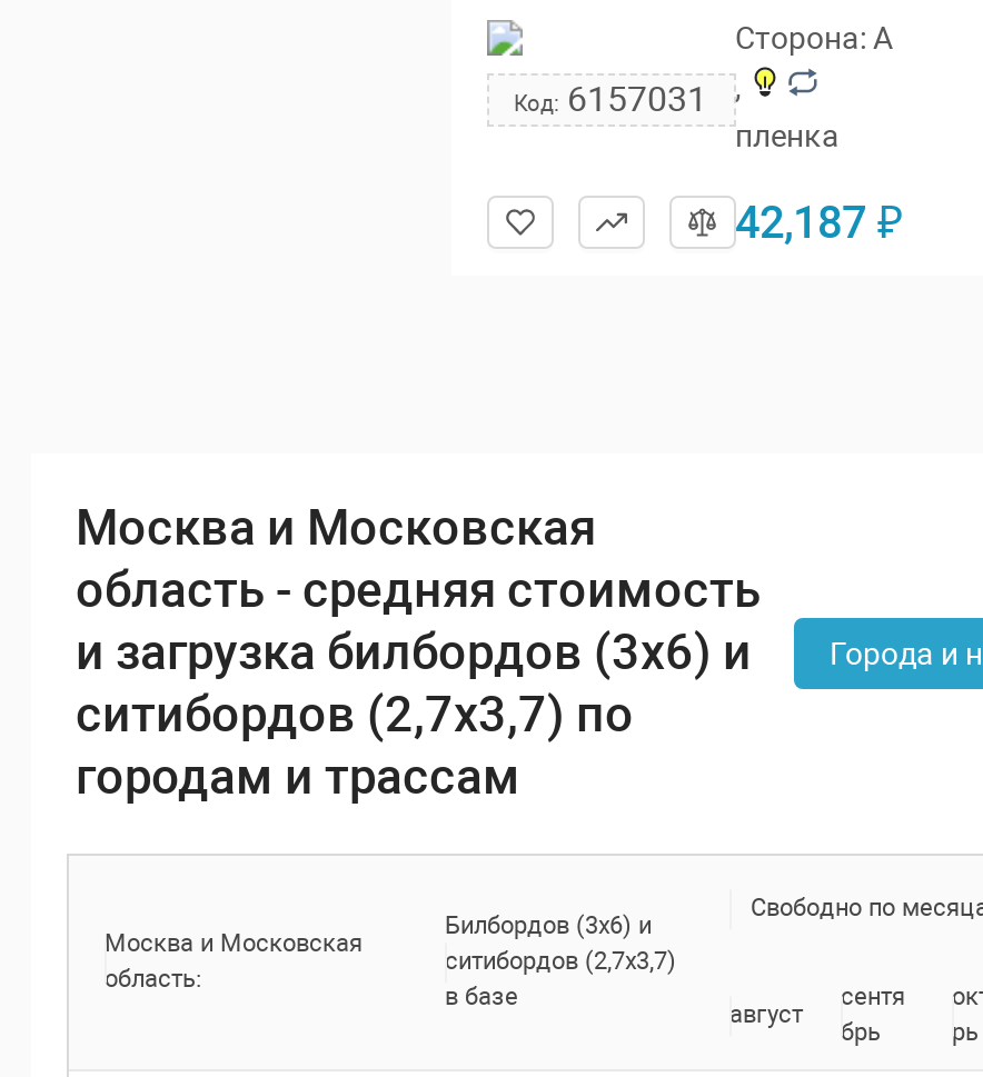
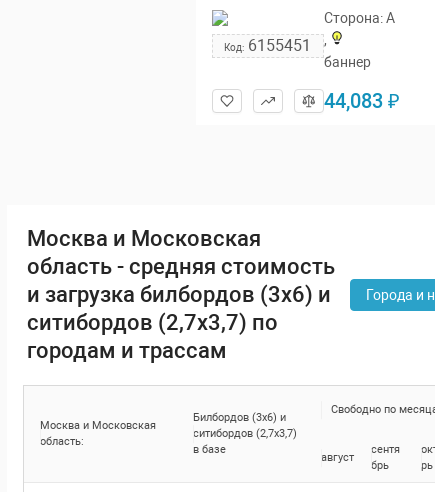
- Код: 6157031
+ Код: 6155451

- пленка
+ баннер

- 42,187 ₽
+ 44,083 ₽
